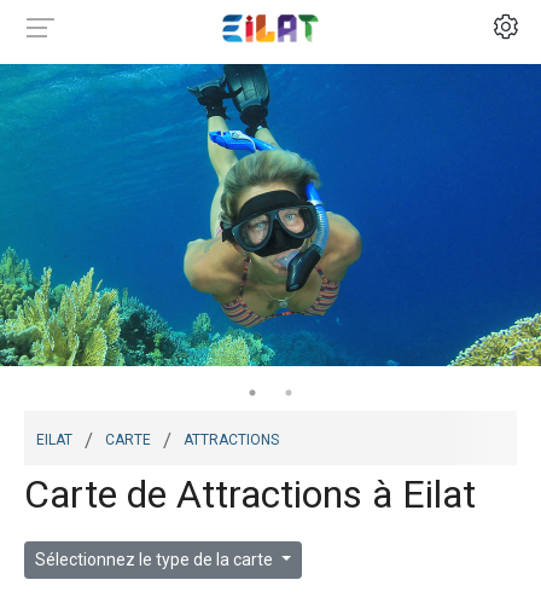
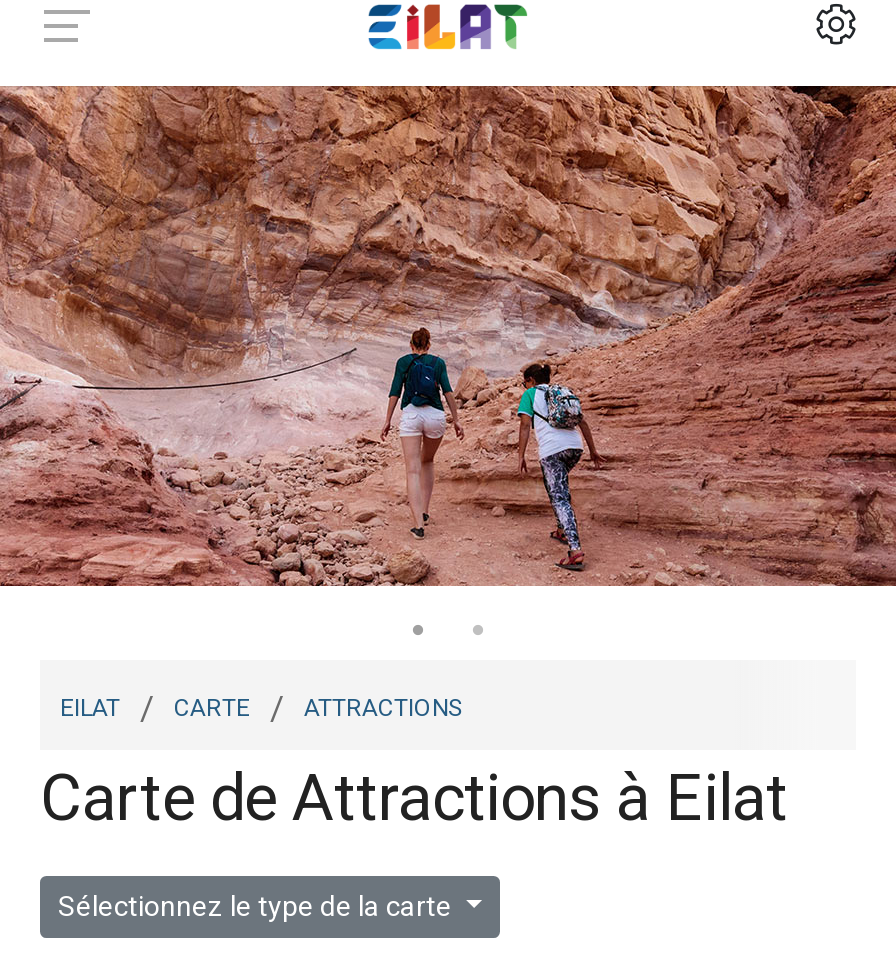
- [image]
+ [image]
